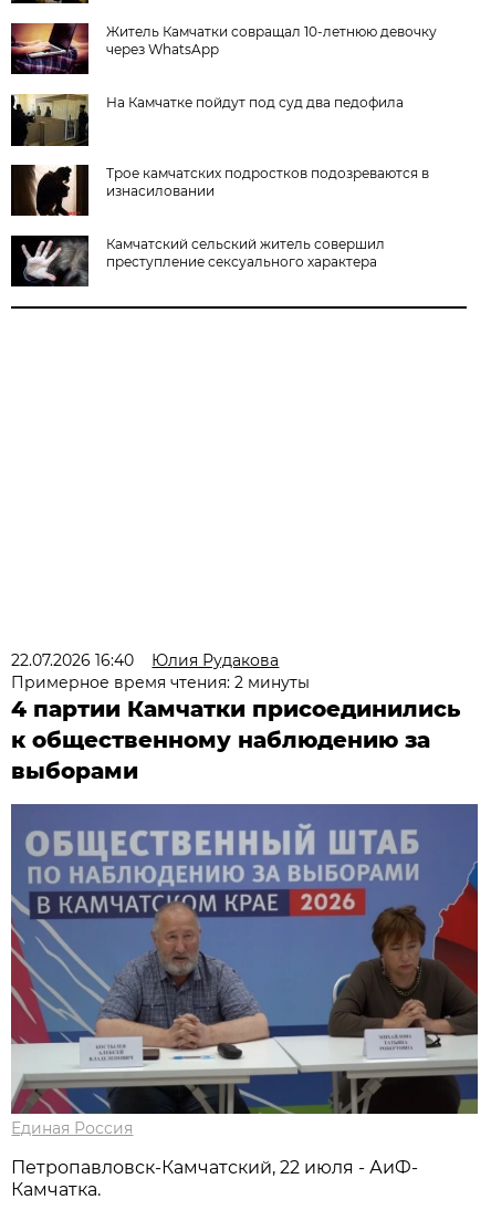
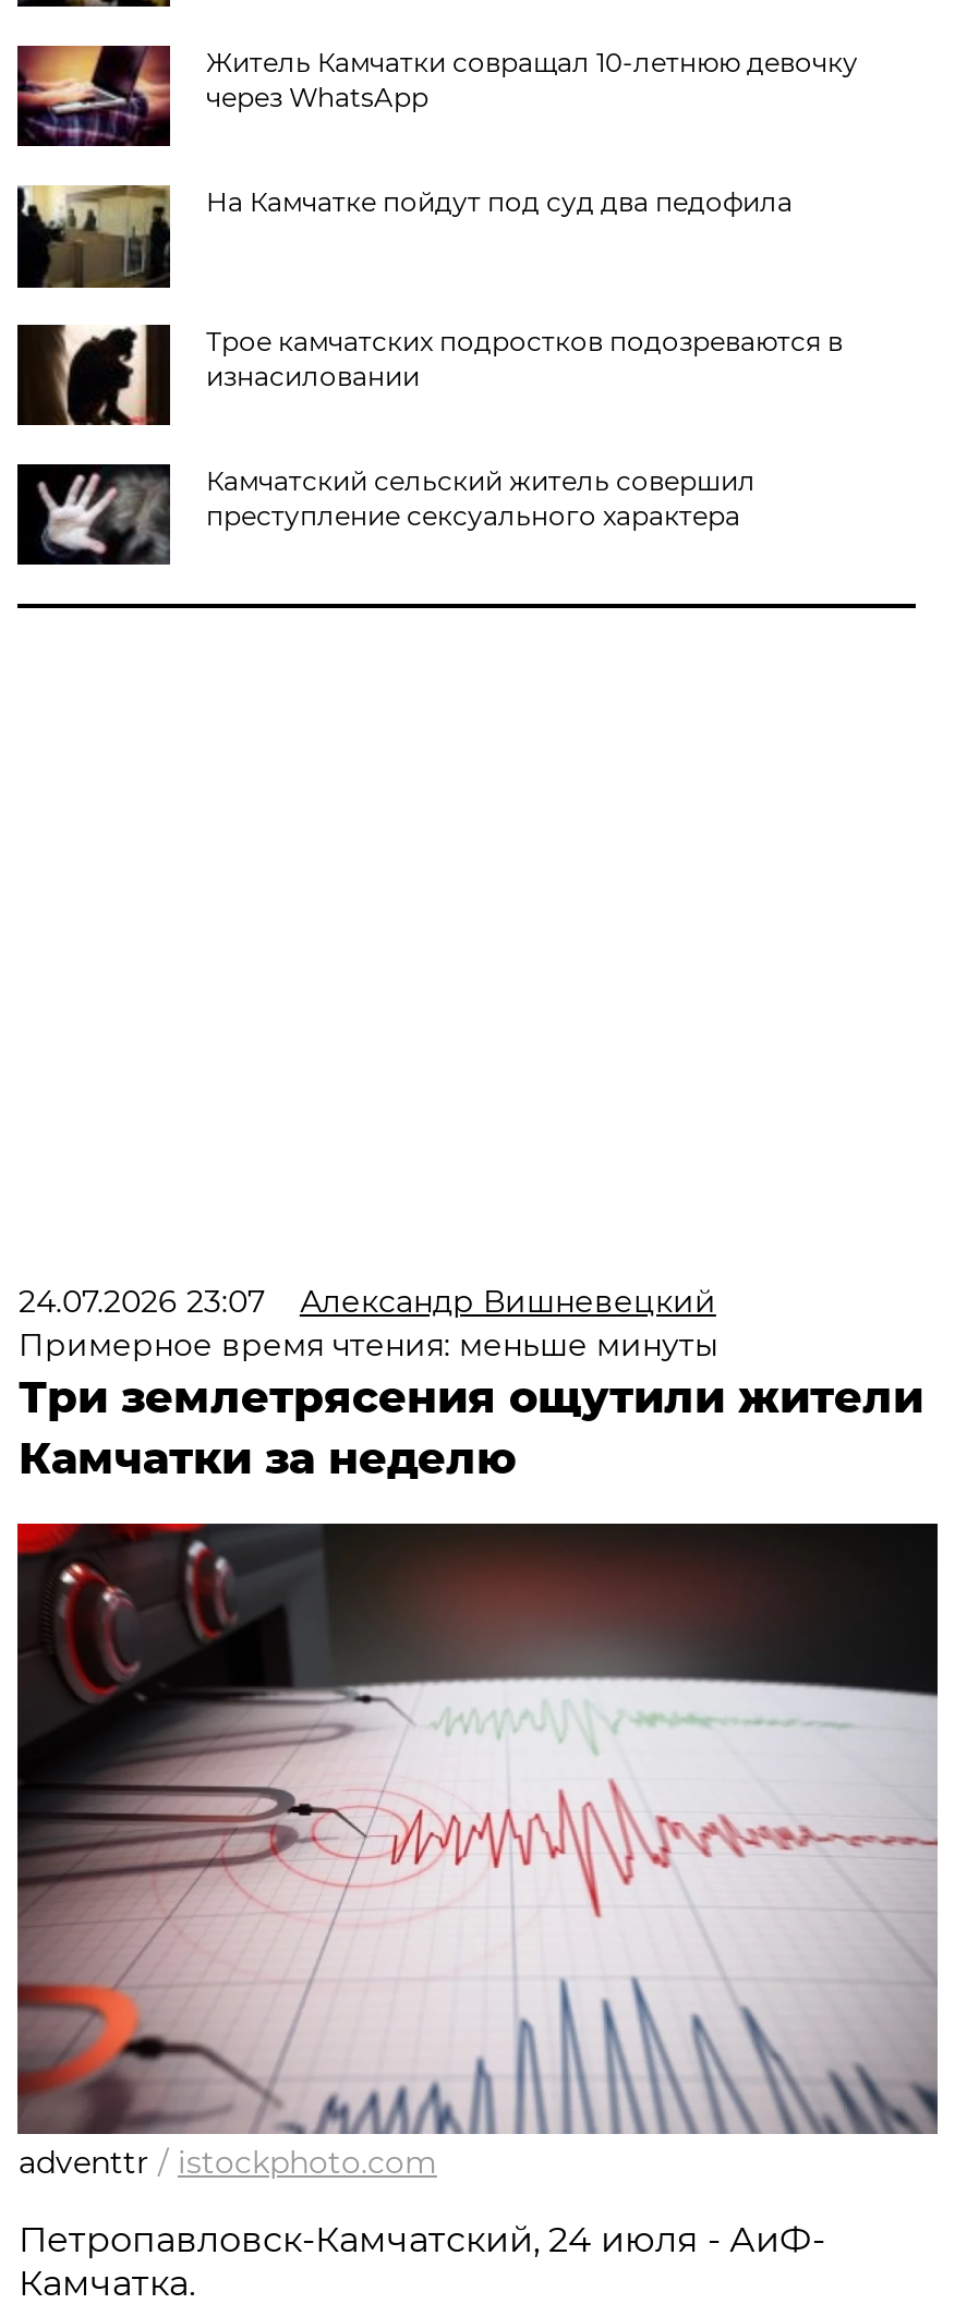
- 22.07.2026 16:40
- Юлия Рудакова
- Примерное время чтения: 2 минуты
- 4 партии Камчатки присоединились
- к общественному наблюдению за
- выборами
+ 24.07.2026 23:07
+ Александр Вишневецкий
+ Примерное время чтения: меньше минуты
+ Три землетрясения ощутили жители
+ Камчатки за неделю

- [image]
- Единая Россия
+ [image]
+ adventtr / istockphoto.com

- Петропавловск-Камчатский, 22 июля - АиФ-
+ Петропавловск-Камчатский, 24 июля - АиФ-
